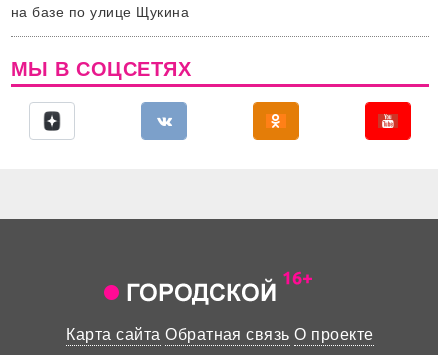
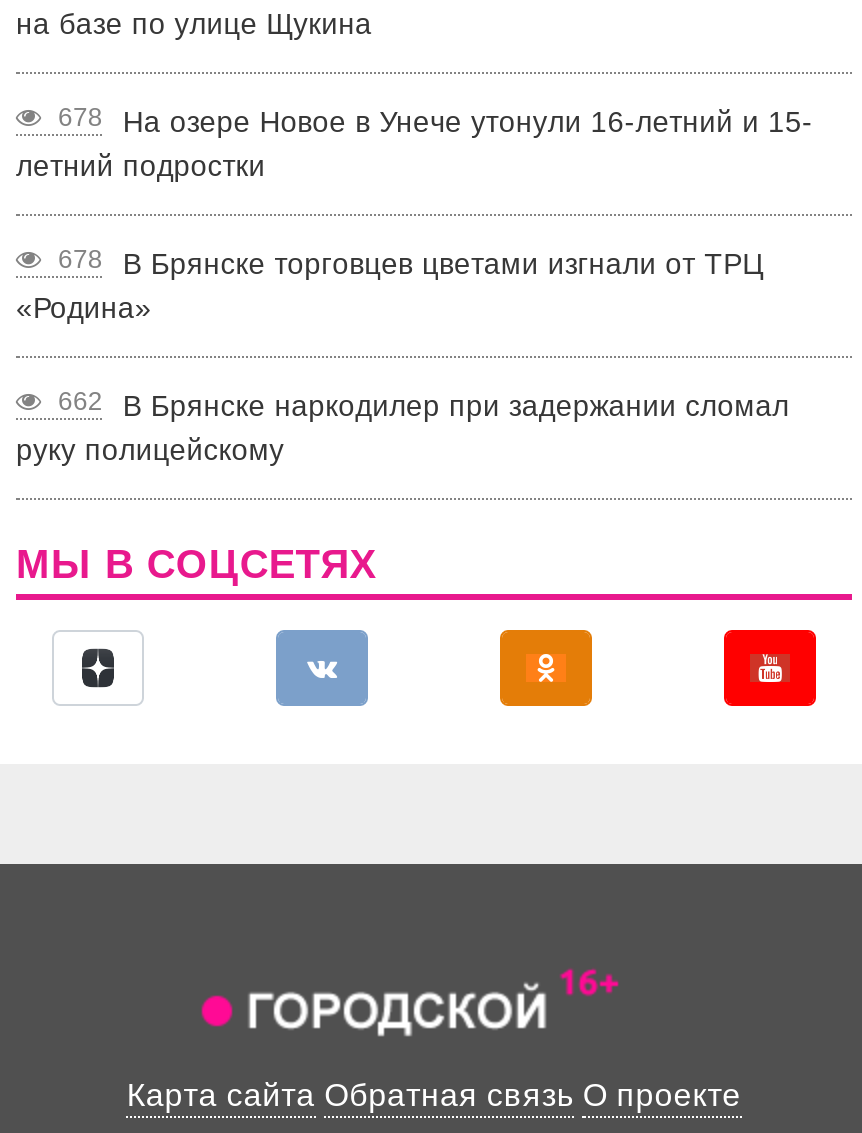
+ 678
+ На озере Новое в Унече утонули 16-летний и 15-
+ летний подростки
+ 678
+ В Брянске торговцев цветами изгнали от ТРЦ
+ «Родина»
+ 662
+ В Брянске наркодилер при задержании сломал
+ руку полицейскому
